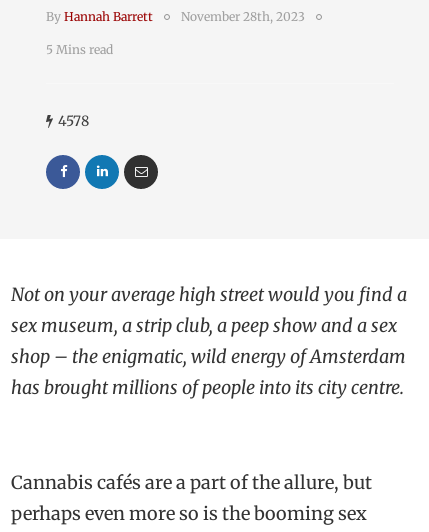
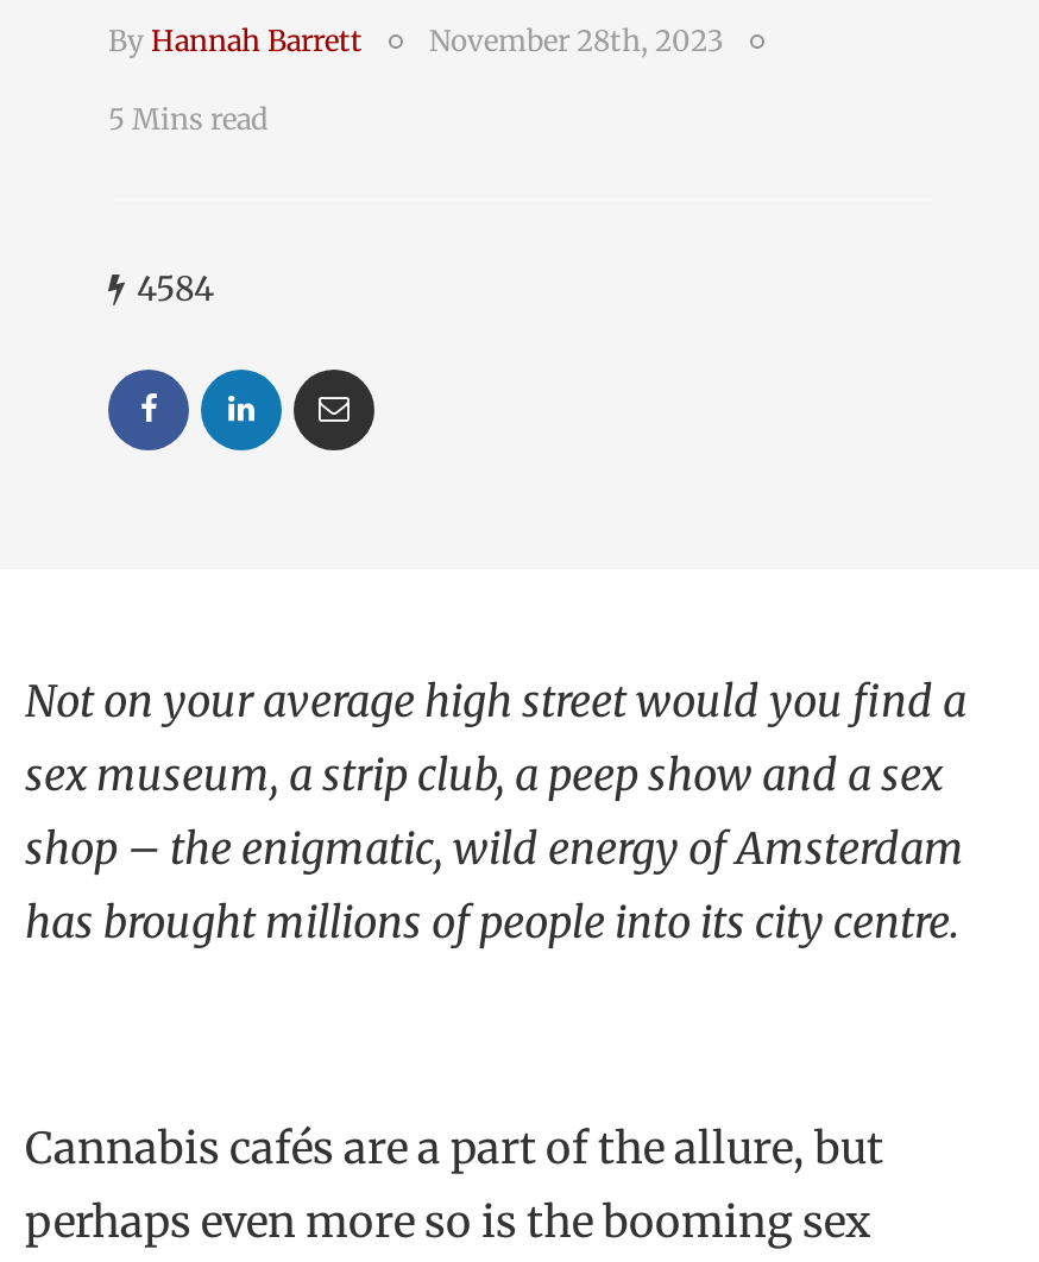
- 4578
+ 4584
